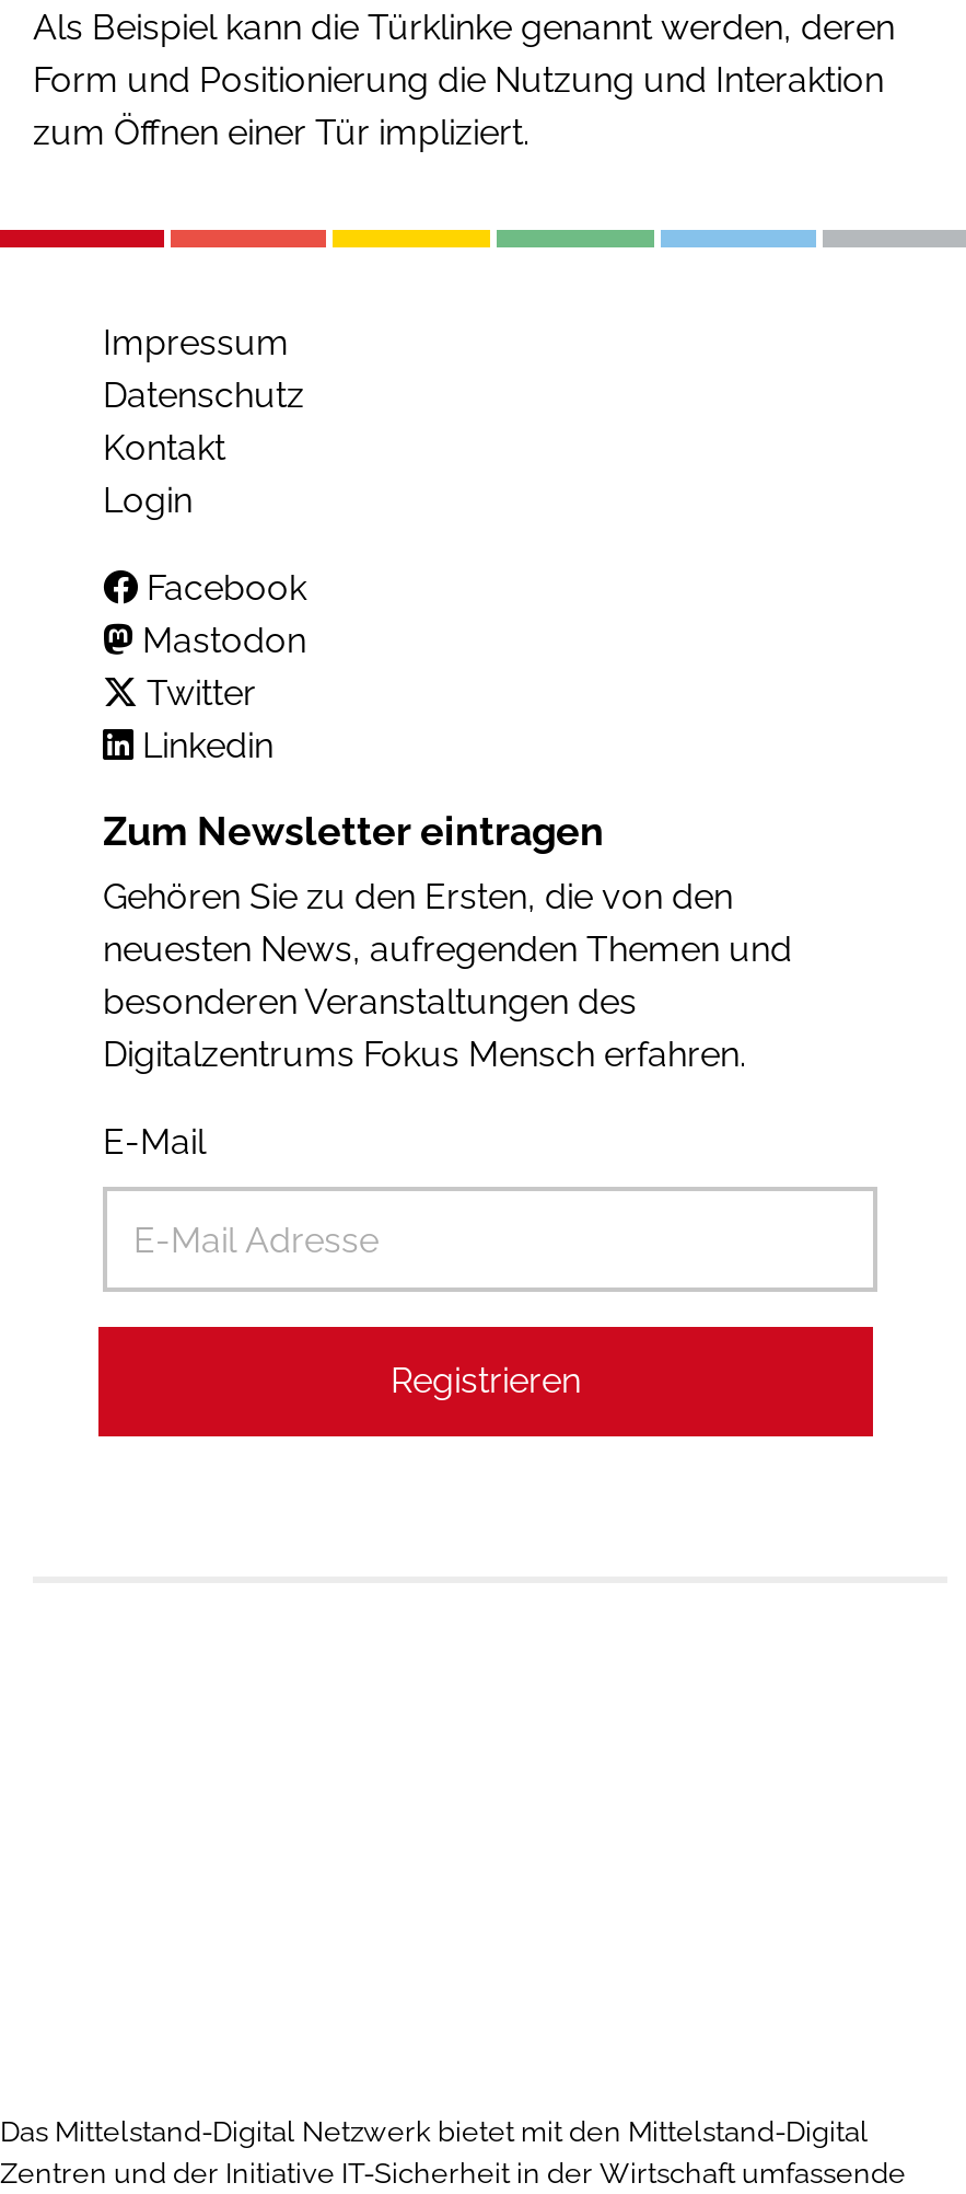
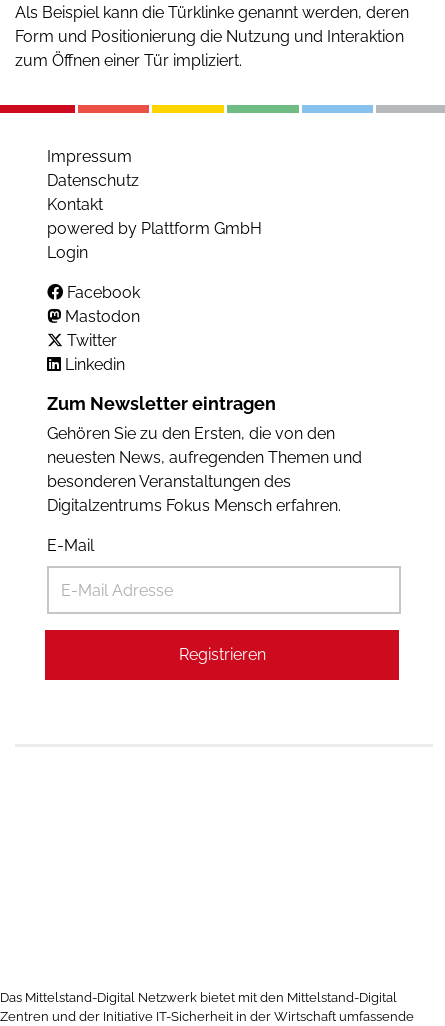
+ powered by Plattform GmbH
